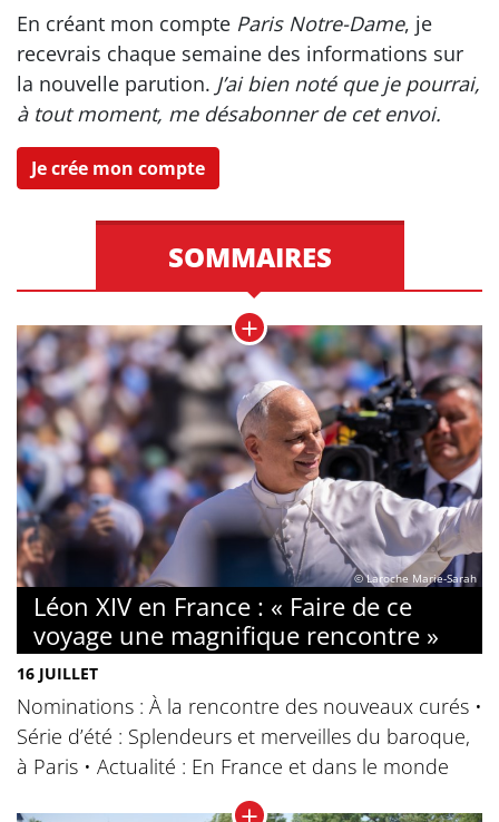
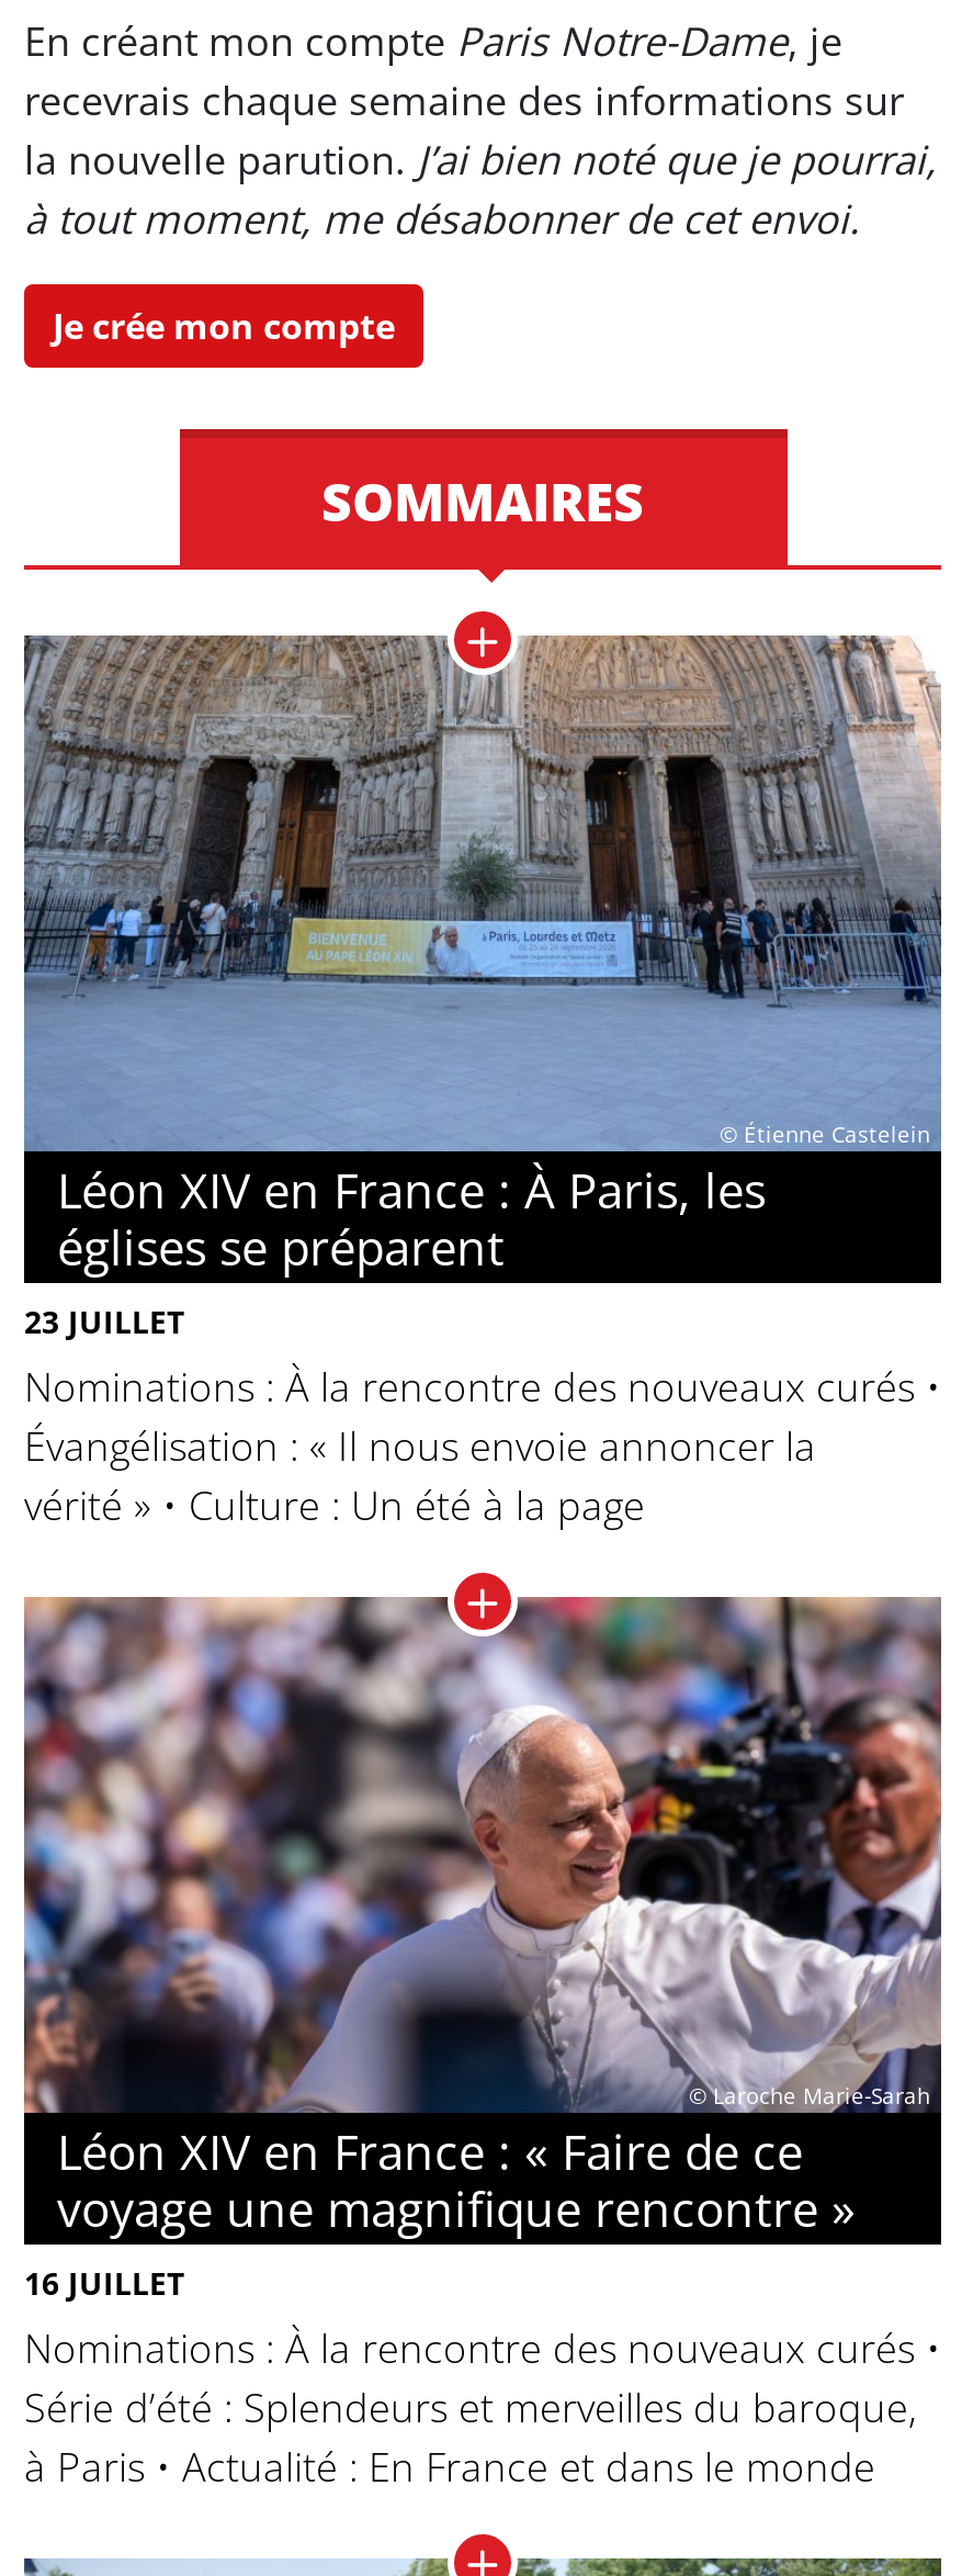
+ [image]
+ © Étienne Castelein
+ Léon XIV en France : À Paris, les
+ églises se préparent
+ 23 JUILLET
+ Nominations : À la rencontre des nouveaux curés •
+ Évangélisation : « Il nous envoie annoncer la
+ vérité » • Culture : Un été à la page
